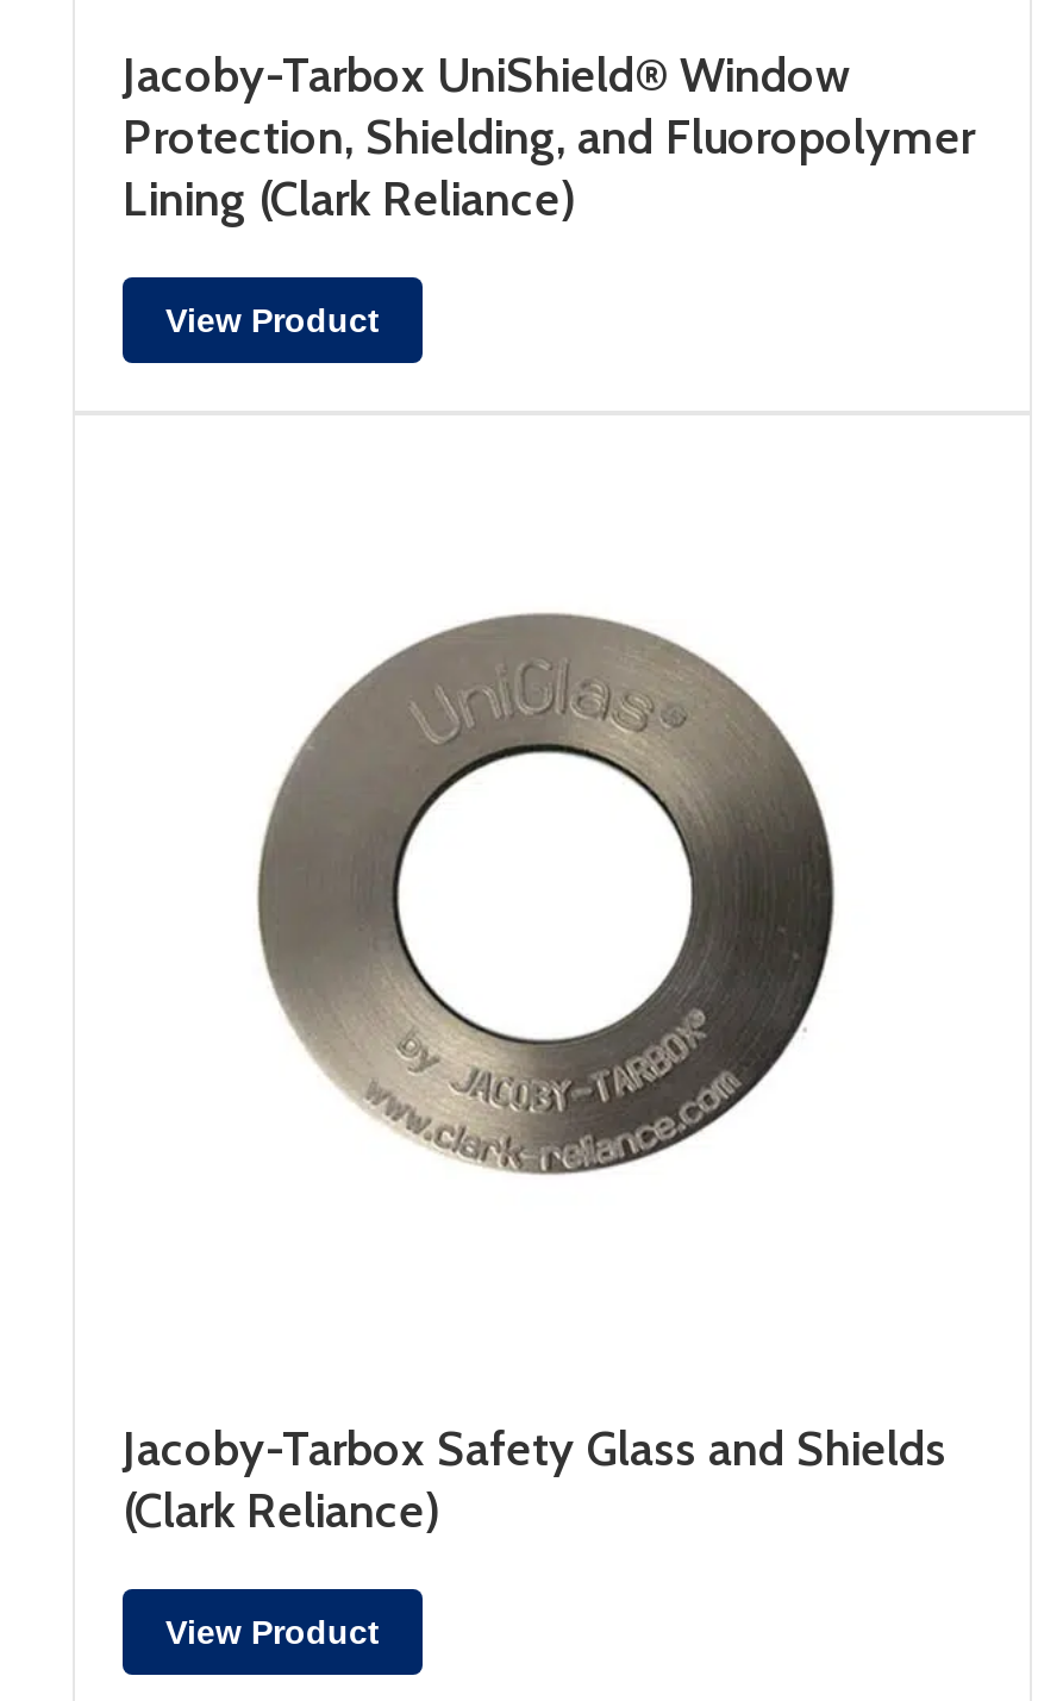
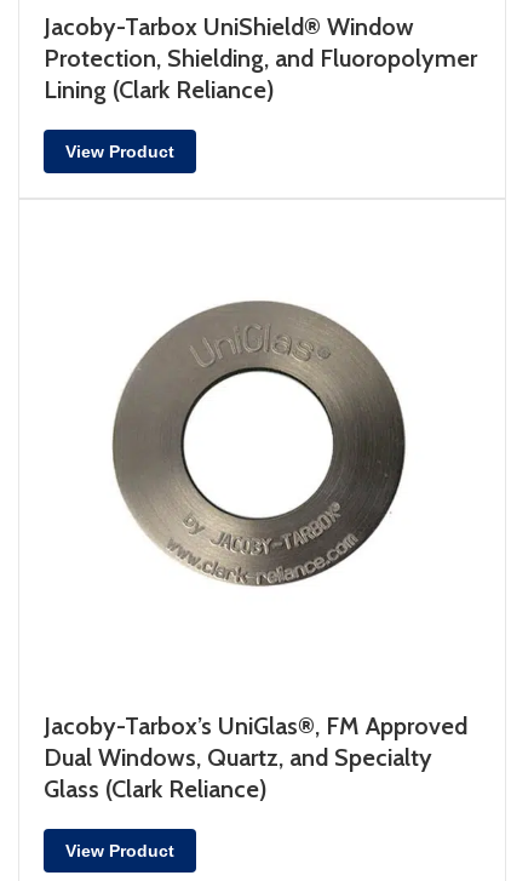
- Jacoby-Tarbox Safety Glass and Shields
- (Clark Reliance)
+ Jacoby-Tarbox’s UniGlas®, FM Approved
+ Dual Windows, Quartz, and Specialty
+ Glass (Clark Reliance)
